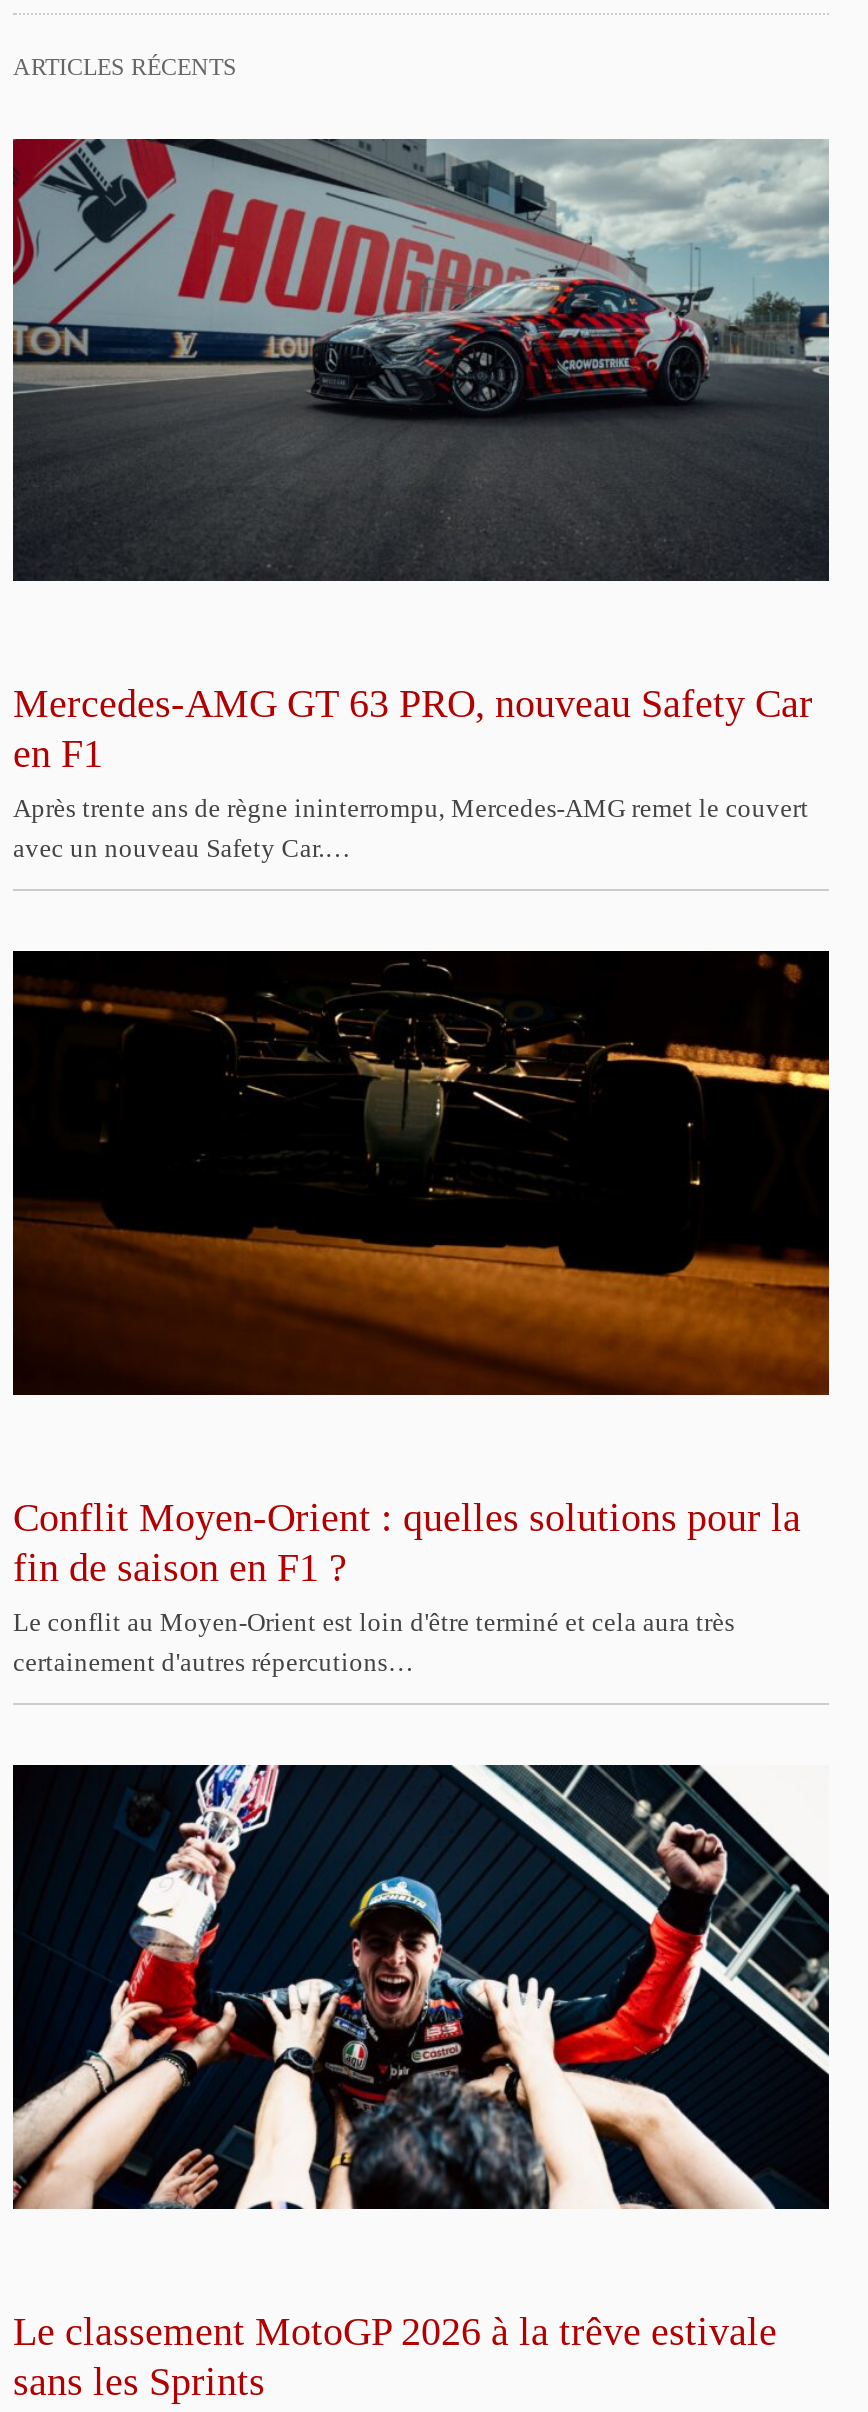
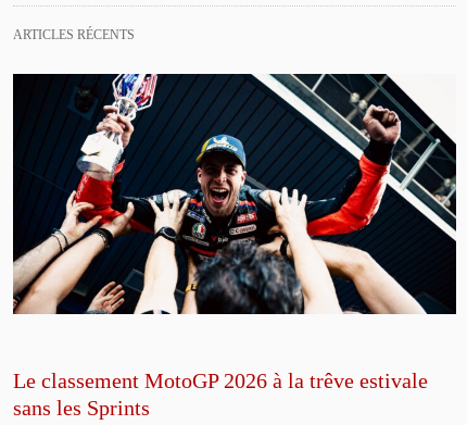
- [image]

- Mercedes-AMG GT 63 PRO, nouveau Safety Car
- en F1
- Après trente ans de règne ininterrompu, Mercedes-AMG remet le couvert
- avec un nouveau Safety Car.…

- [image]

- Conflit Moyen-Orient : quelles solutions pour la
- fin de saison en F1 ?
- Le conflit au Moyen-Orient est loin d'être terminé et cela aura très
- certainement d'autres répercutions…
